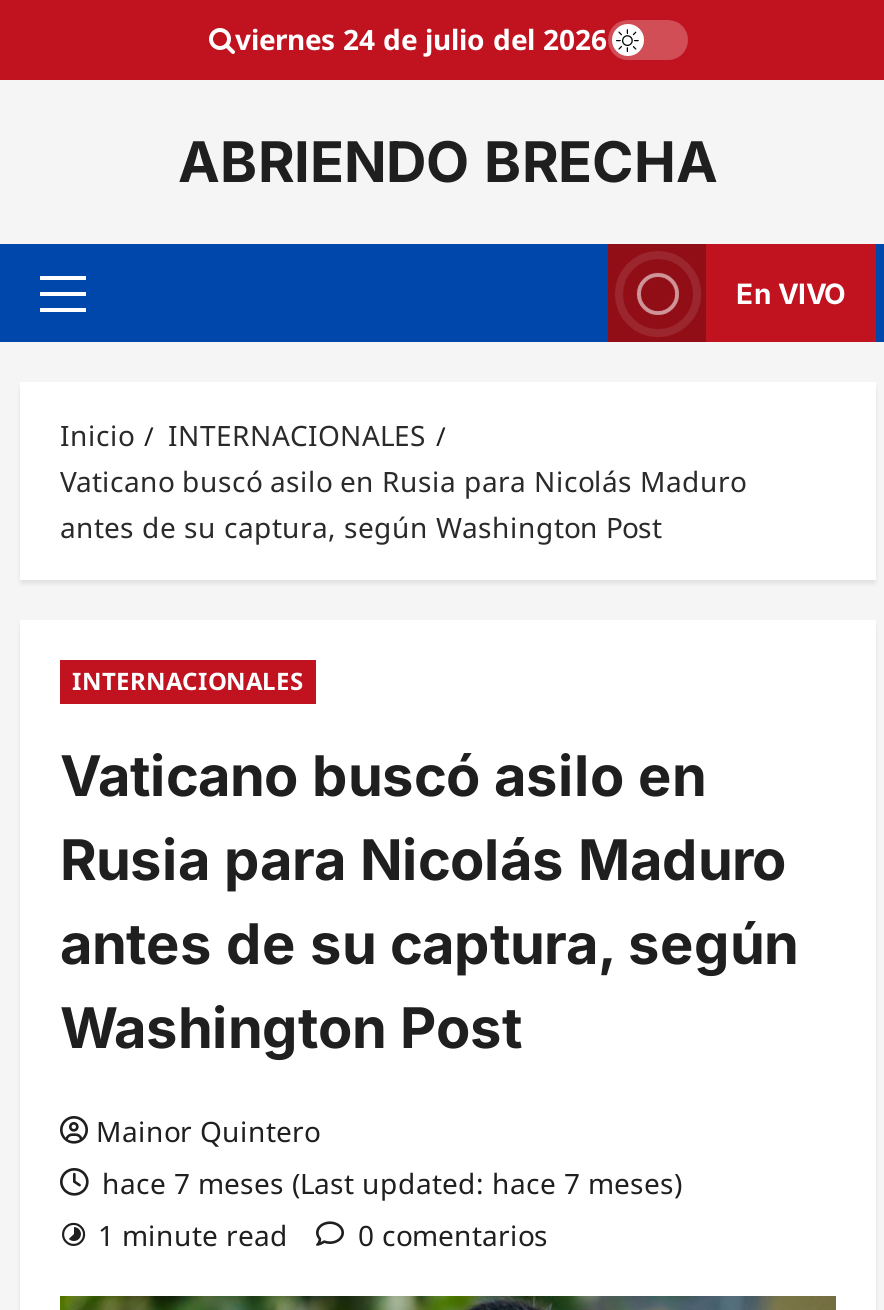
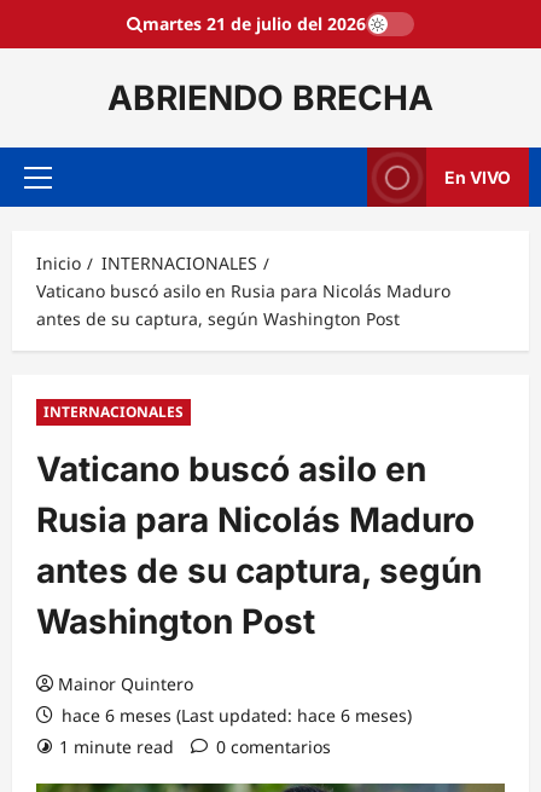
- viernes 24 de julio del 2026
+ martes 21 de julio del 2026

- hace 7 meses (Last updated: hace 7 meses)
+ hace 6 meses (Last updated: hace 6 meses)
